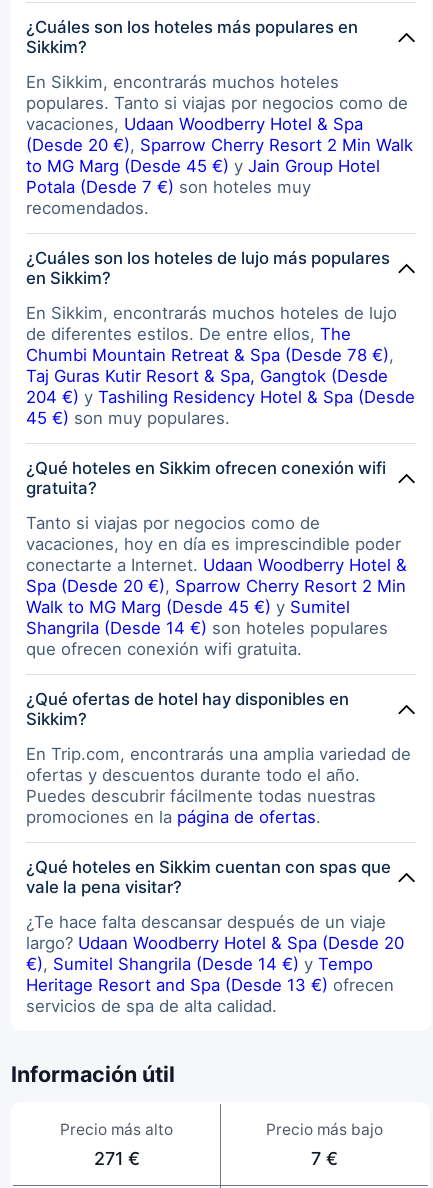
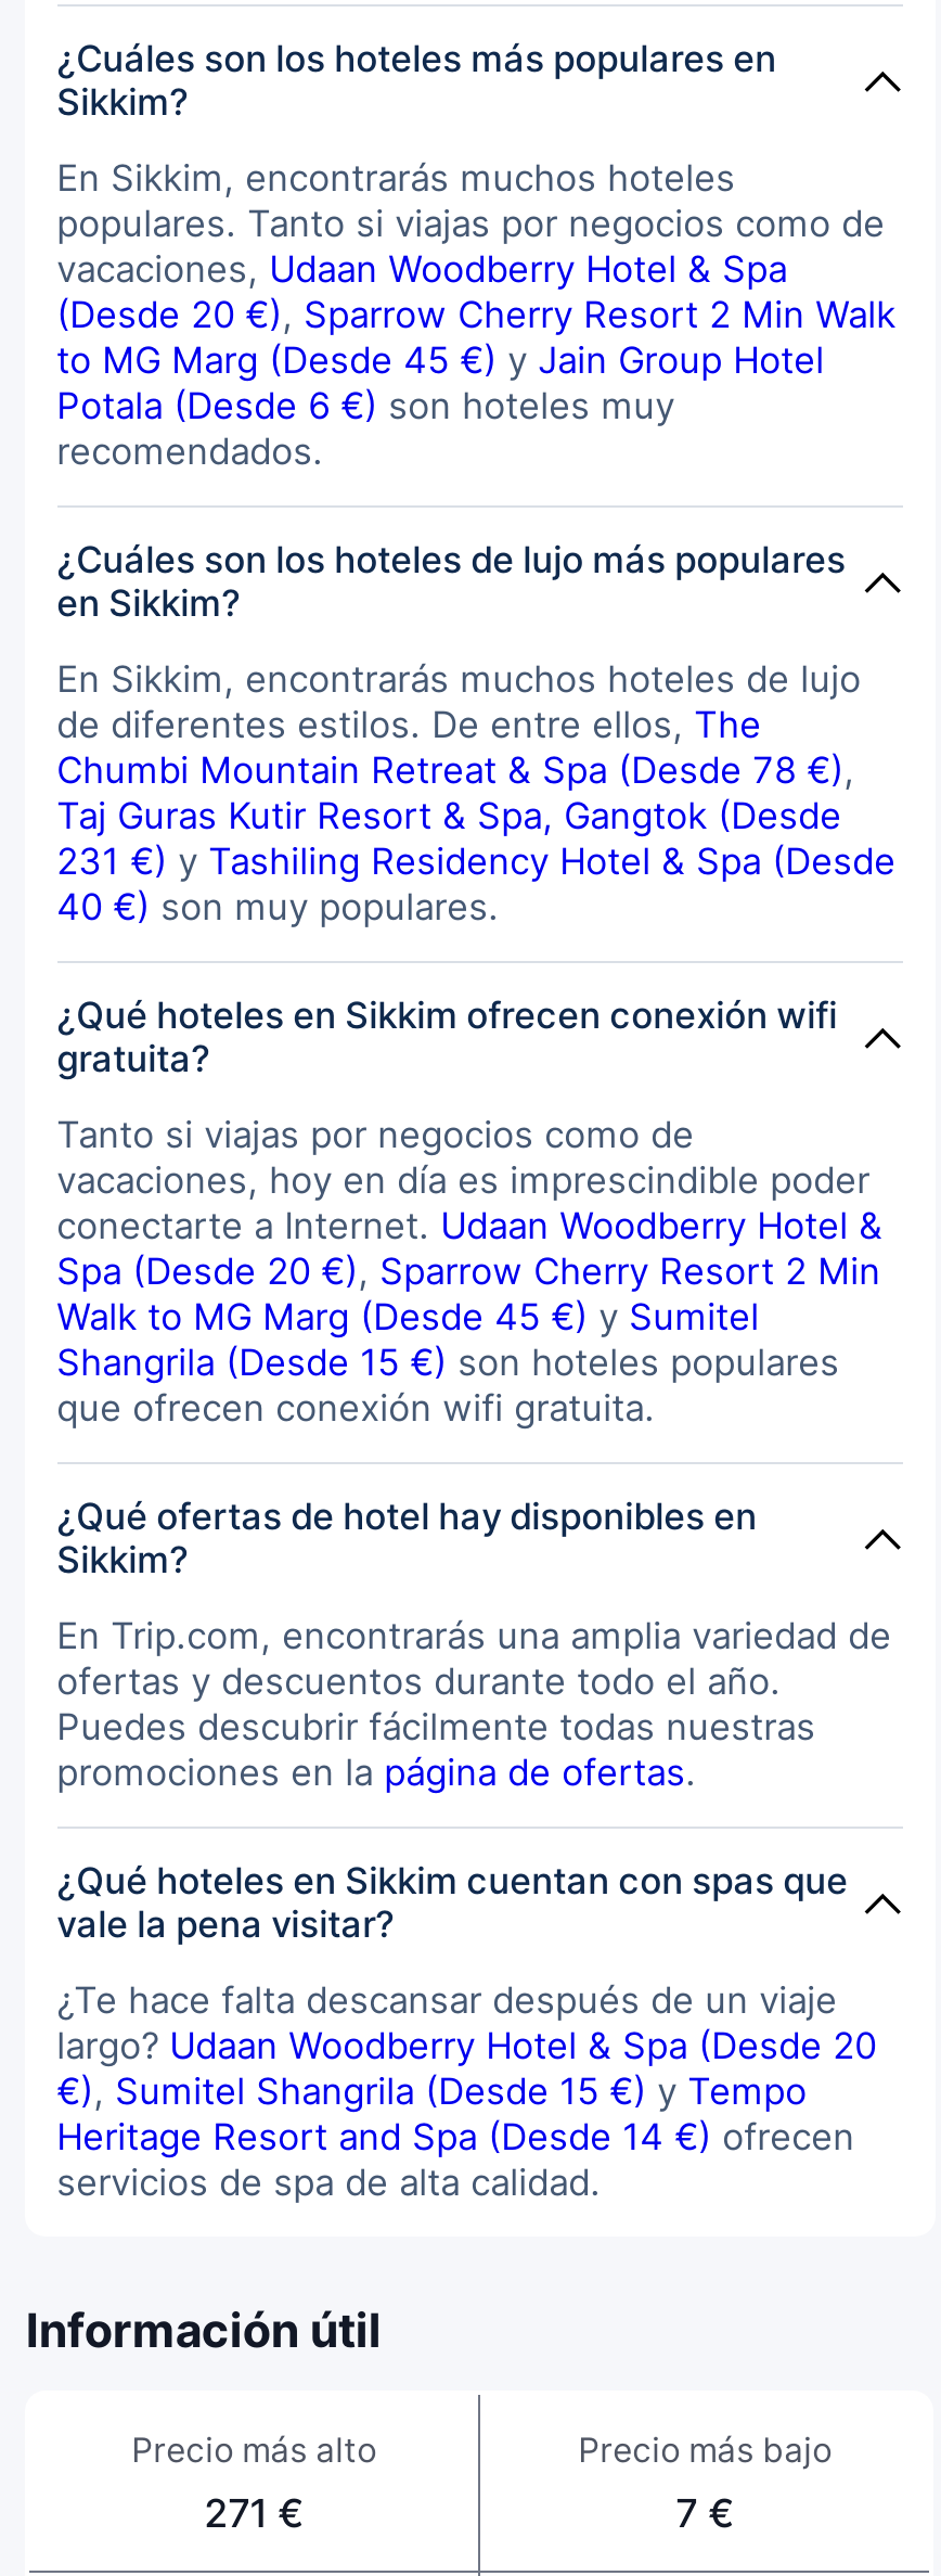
- Potala (Desde 7 €) son hoteles muy
+ Potala (Desde 6 €) son hoteles muy

- 204 €) y Tashiling Residency Hotel & Spa (Desde
+ 231 €) y Tashiling Residency Hotel & Spa (Desde

- 45 €) son muy populares.
+ 40 €) son muy populares.

- Shangrila (Desde 14 €) son hoteles populares
+ Shangrila (Desde 15 €) son hoteles populares

- €), Sumitel Shangrila (Desde 14 €) y Tempo
+ €), Sumitel Shangrila (Desde 15 €) y Tempo

- Heritage Resort and Spa (Desde 13 €) ofrecen
+ Heritage Resort and Spa (Desde 14 €) ofrecen
